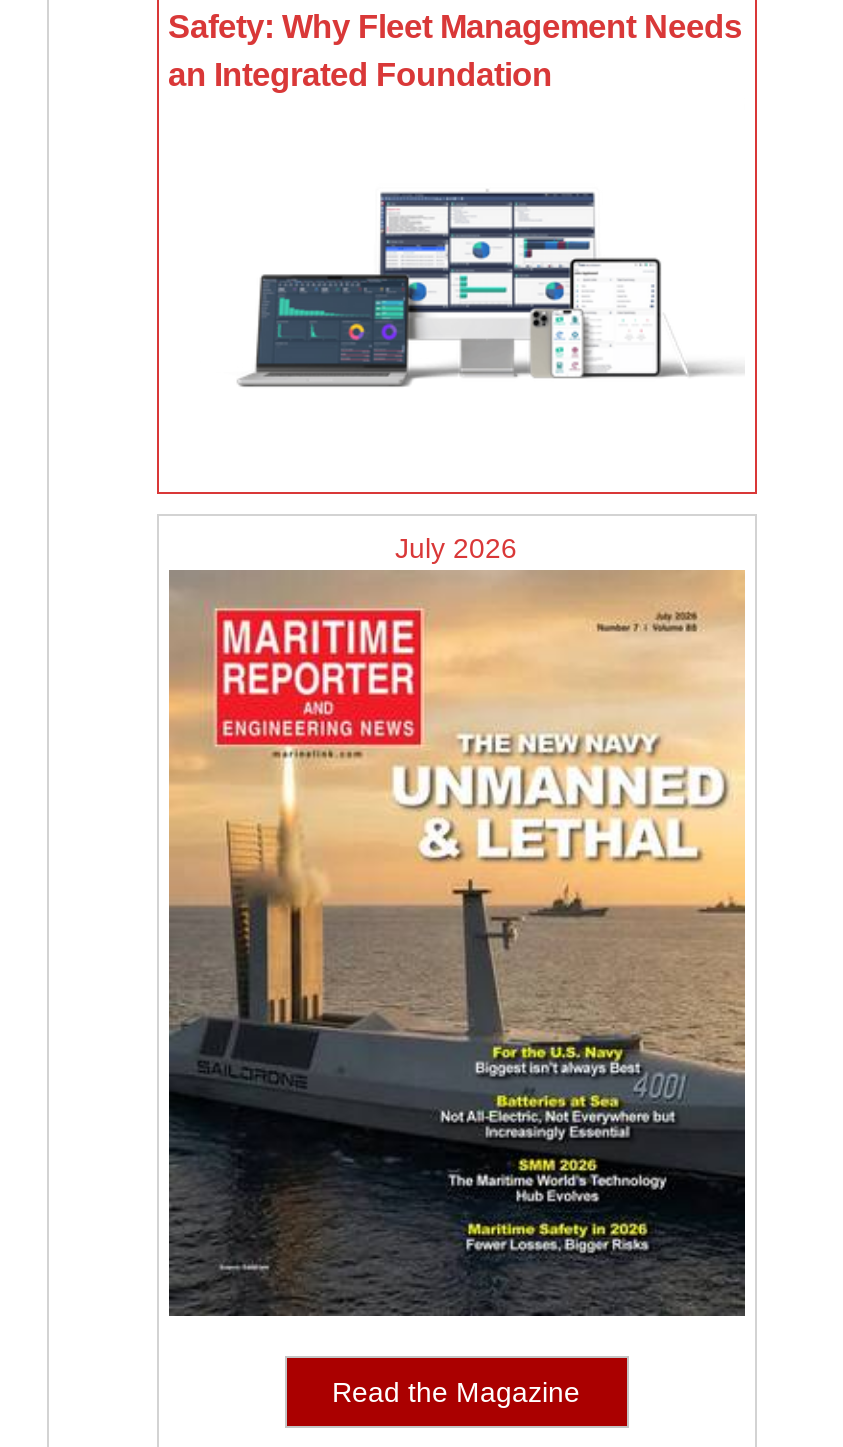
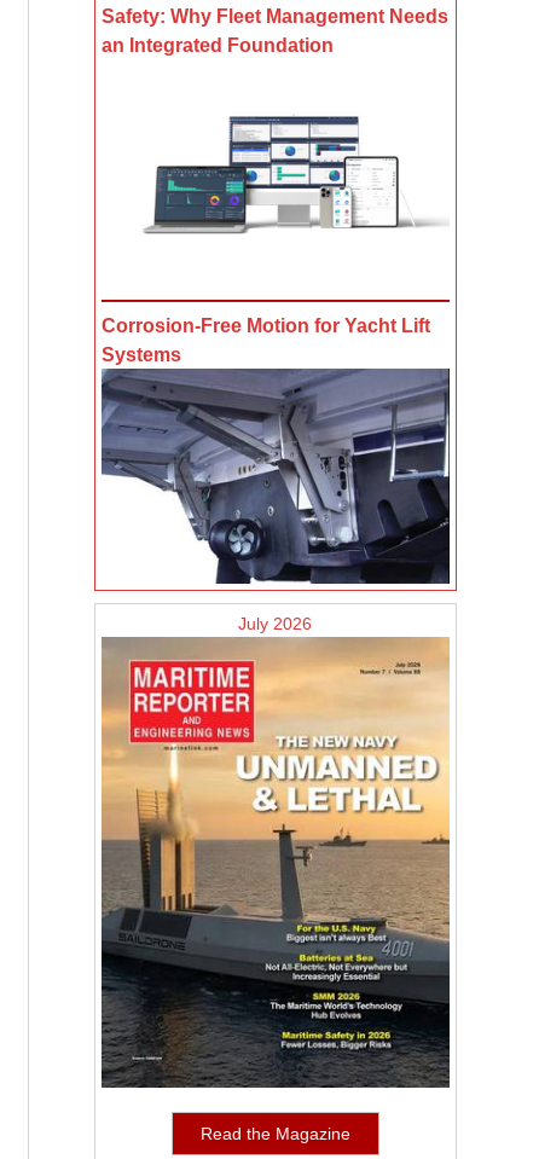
+ [image]

+ Corrosion-Free Motion for Yacht Lift
+ Systems
